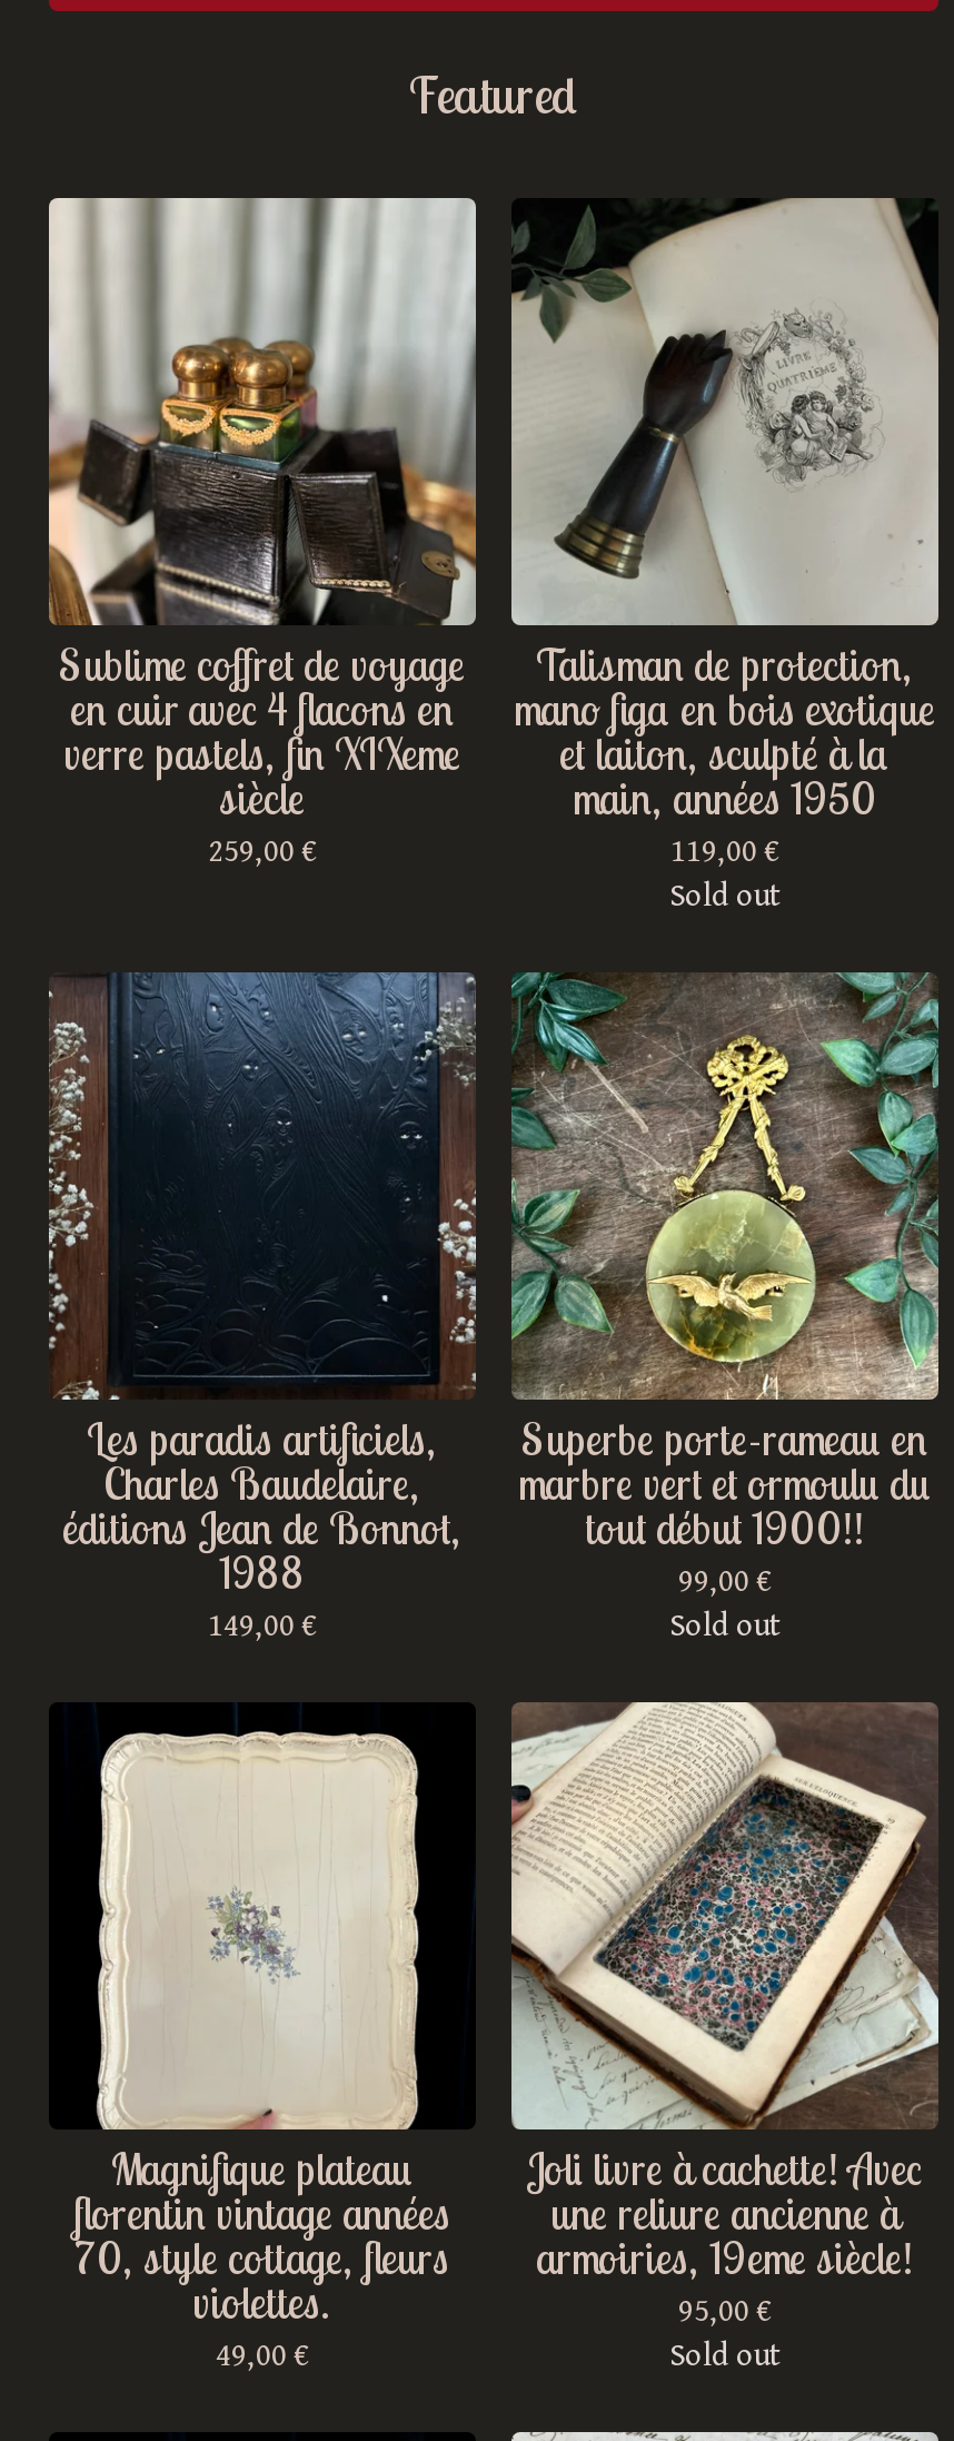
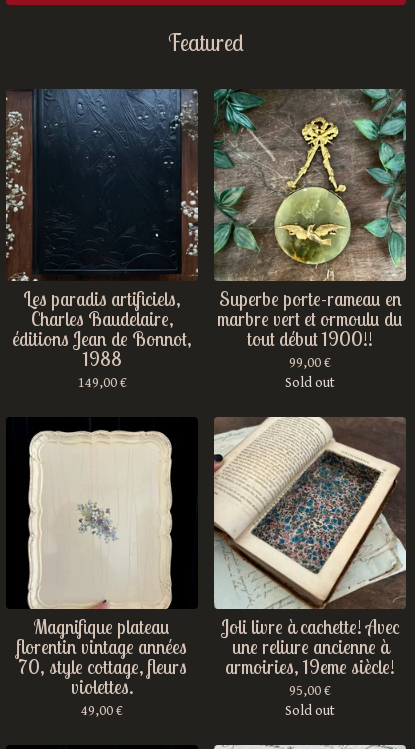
- [image]
- Sublime coffret de voyage
- en cuir avec 4 flacons en
- verre pastels, fin XIXeme
- siècle
- 259,00 €

- [image]
- Talisman de protection,
- mano figa en bois exotique
- et laiton, sculpté à la
- main, années 1950
- 119,00 €
- Sold out
